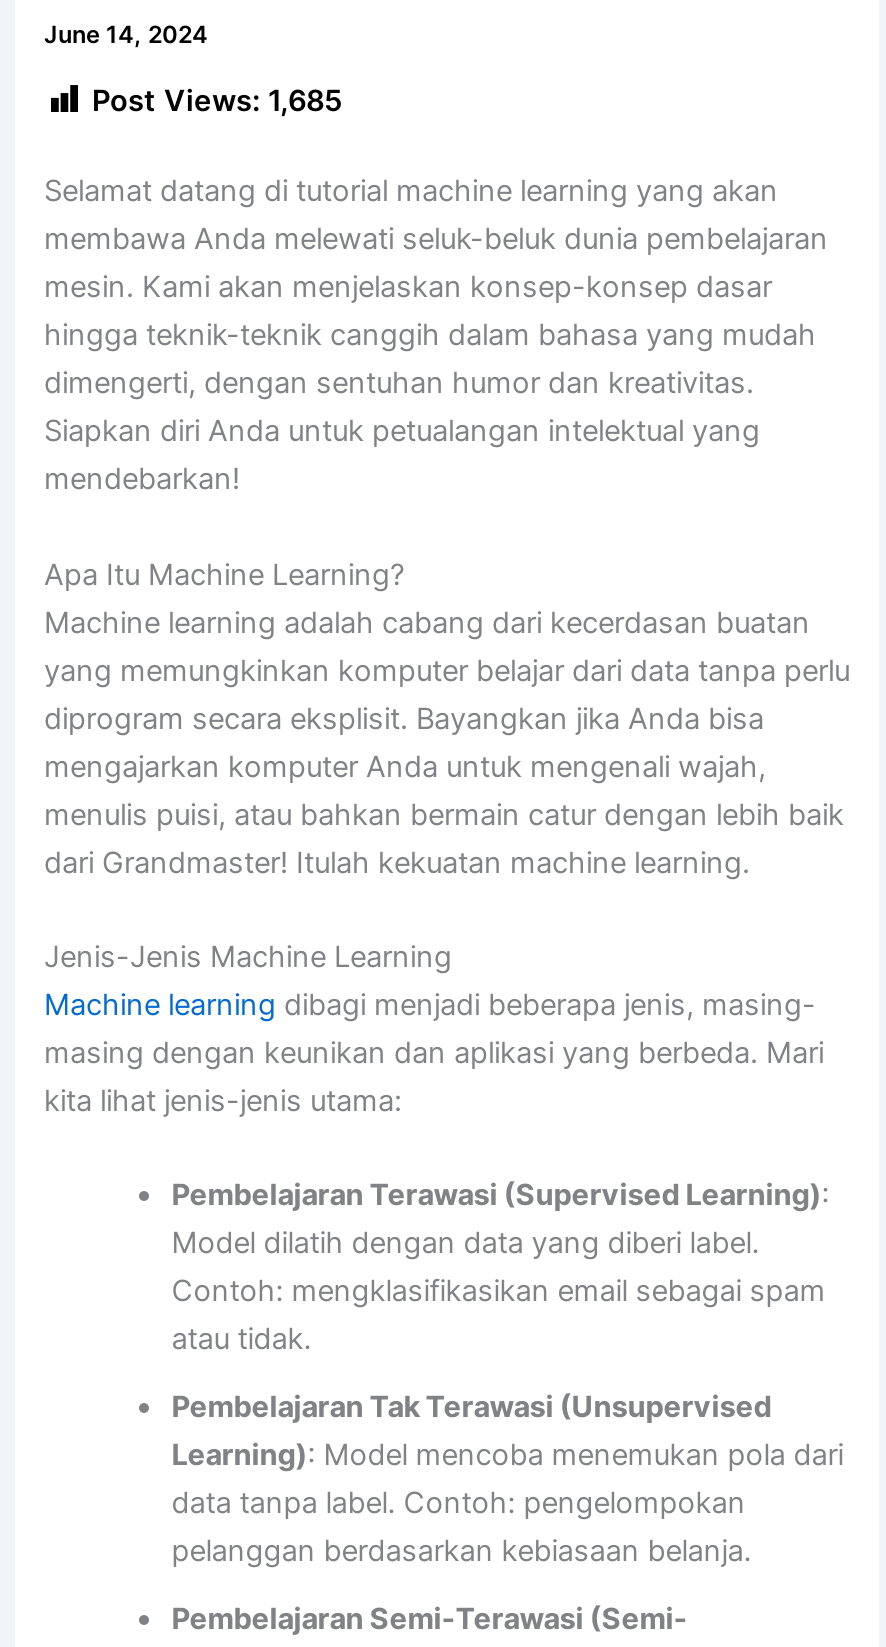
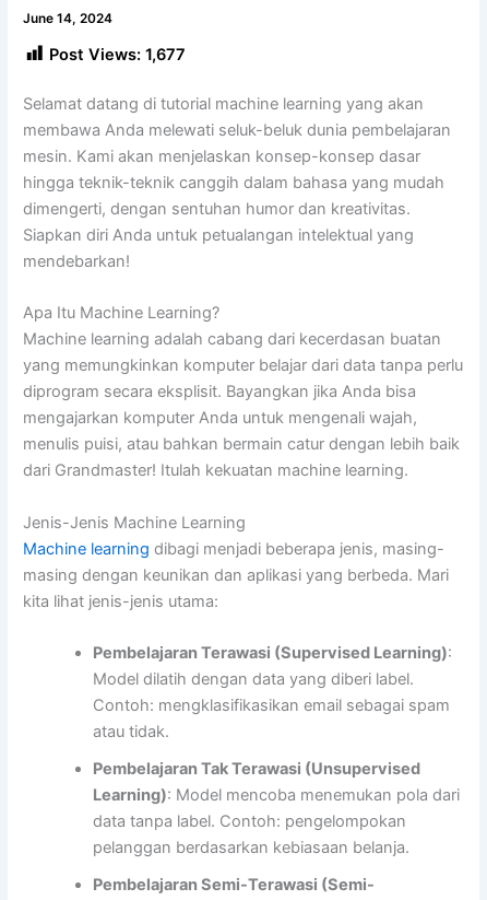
- Post Views: 1,685
+ Post Views: 1,677
